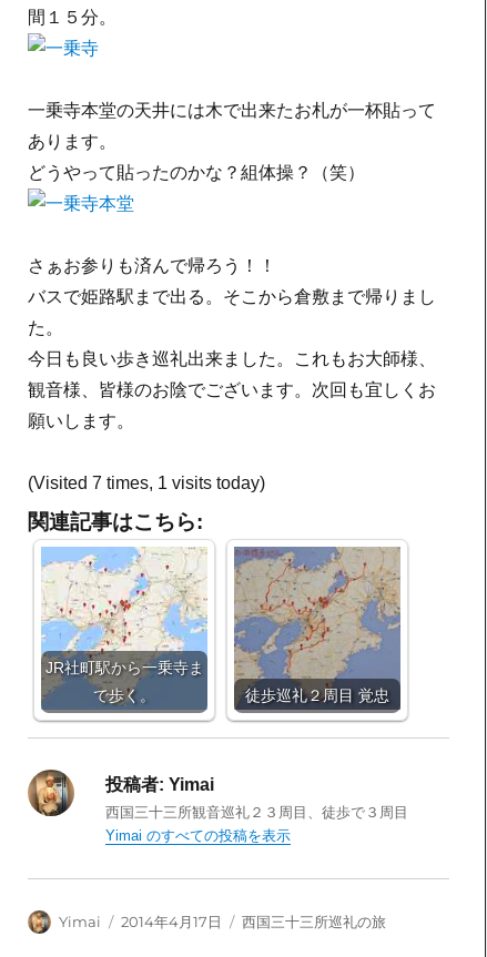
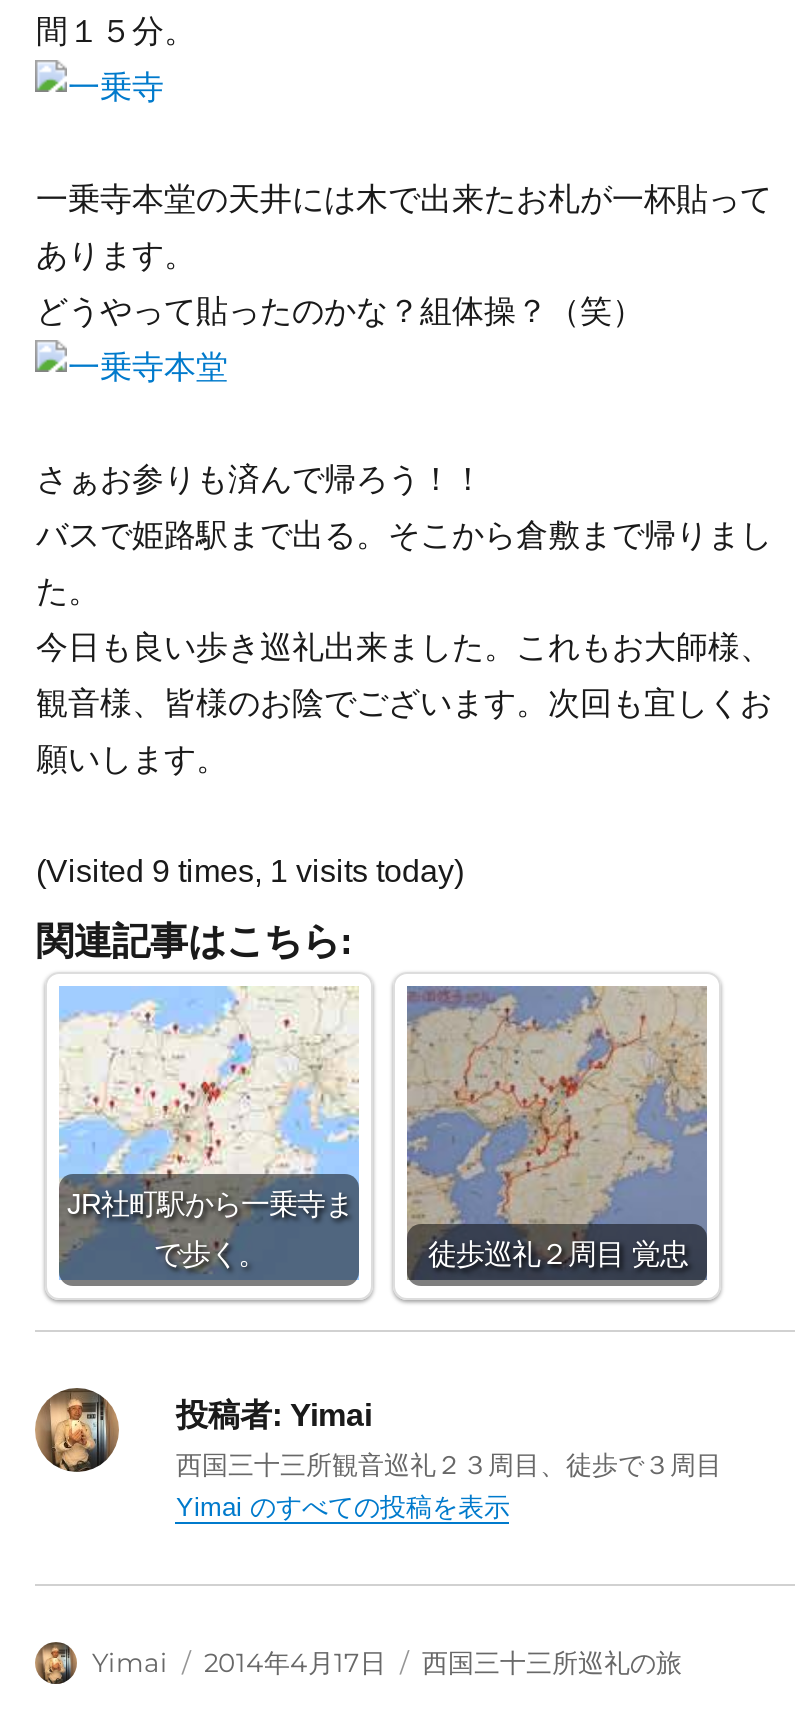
- (Visited 7 times, 1 visits today)
+ (Visited 9 times, 1 visits today)
